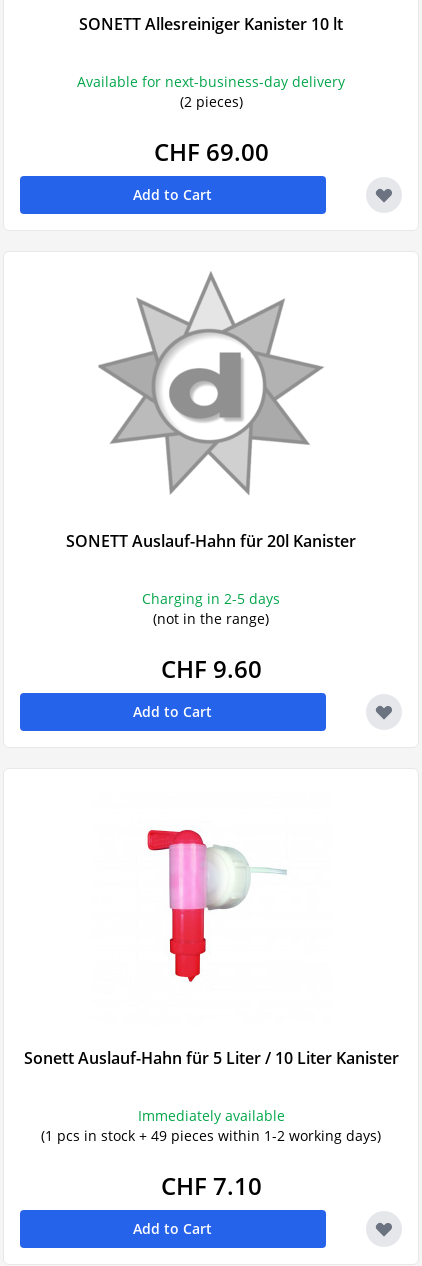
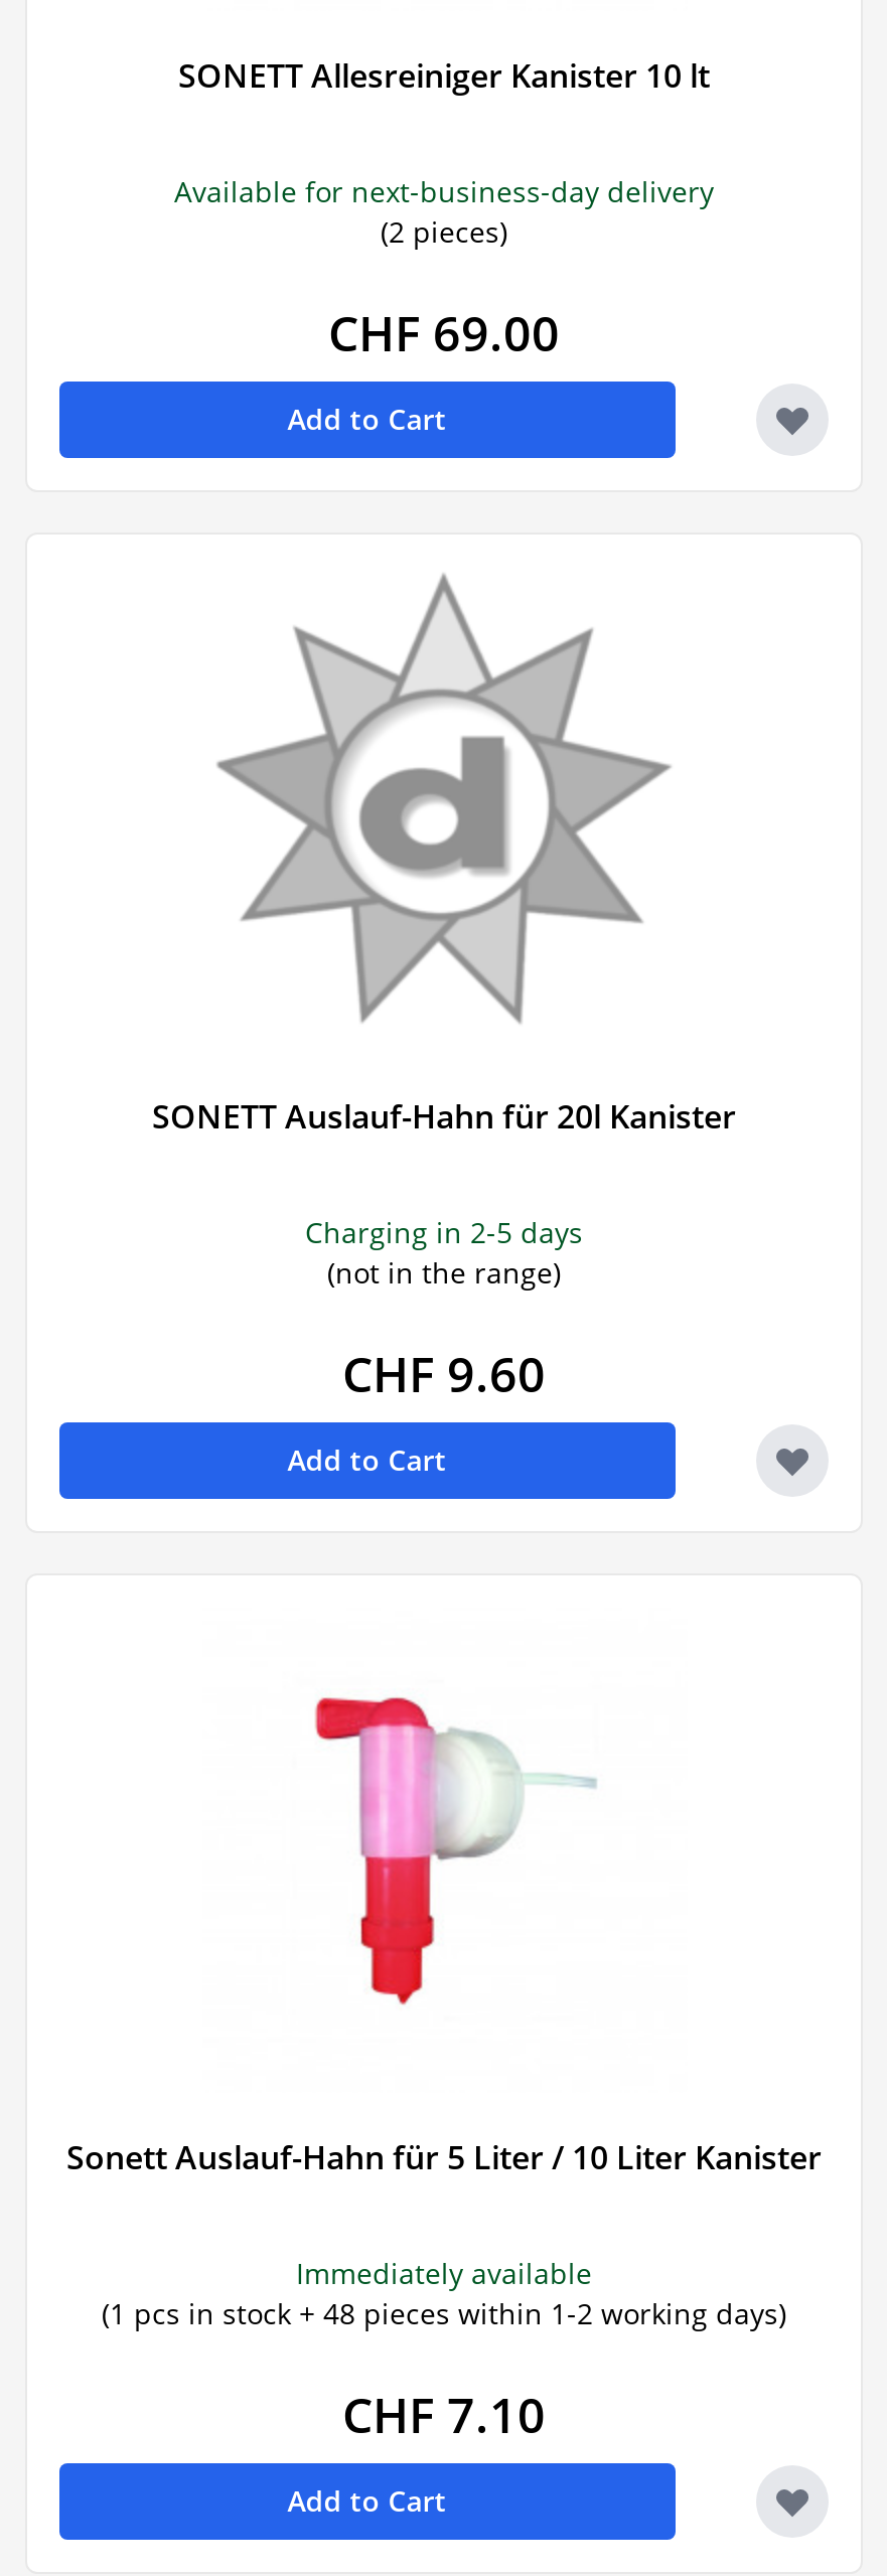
- (1 pcs in stock + 49 pieces within 1-2 working days)
+ (1 pcs in stock + 48 pieces within 1-2 working days)
